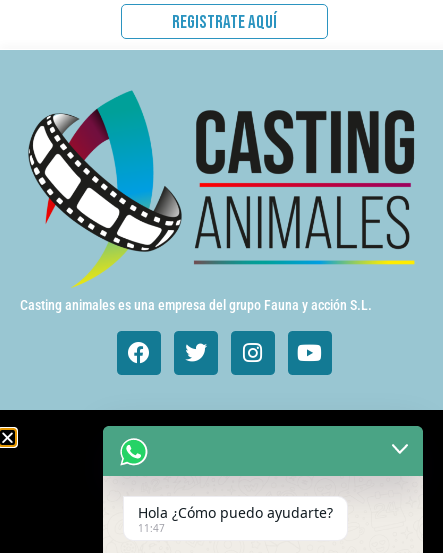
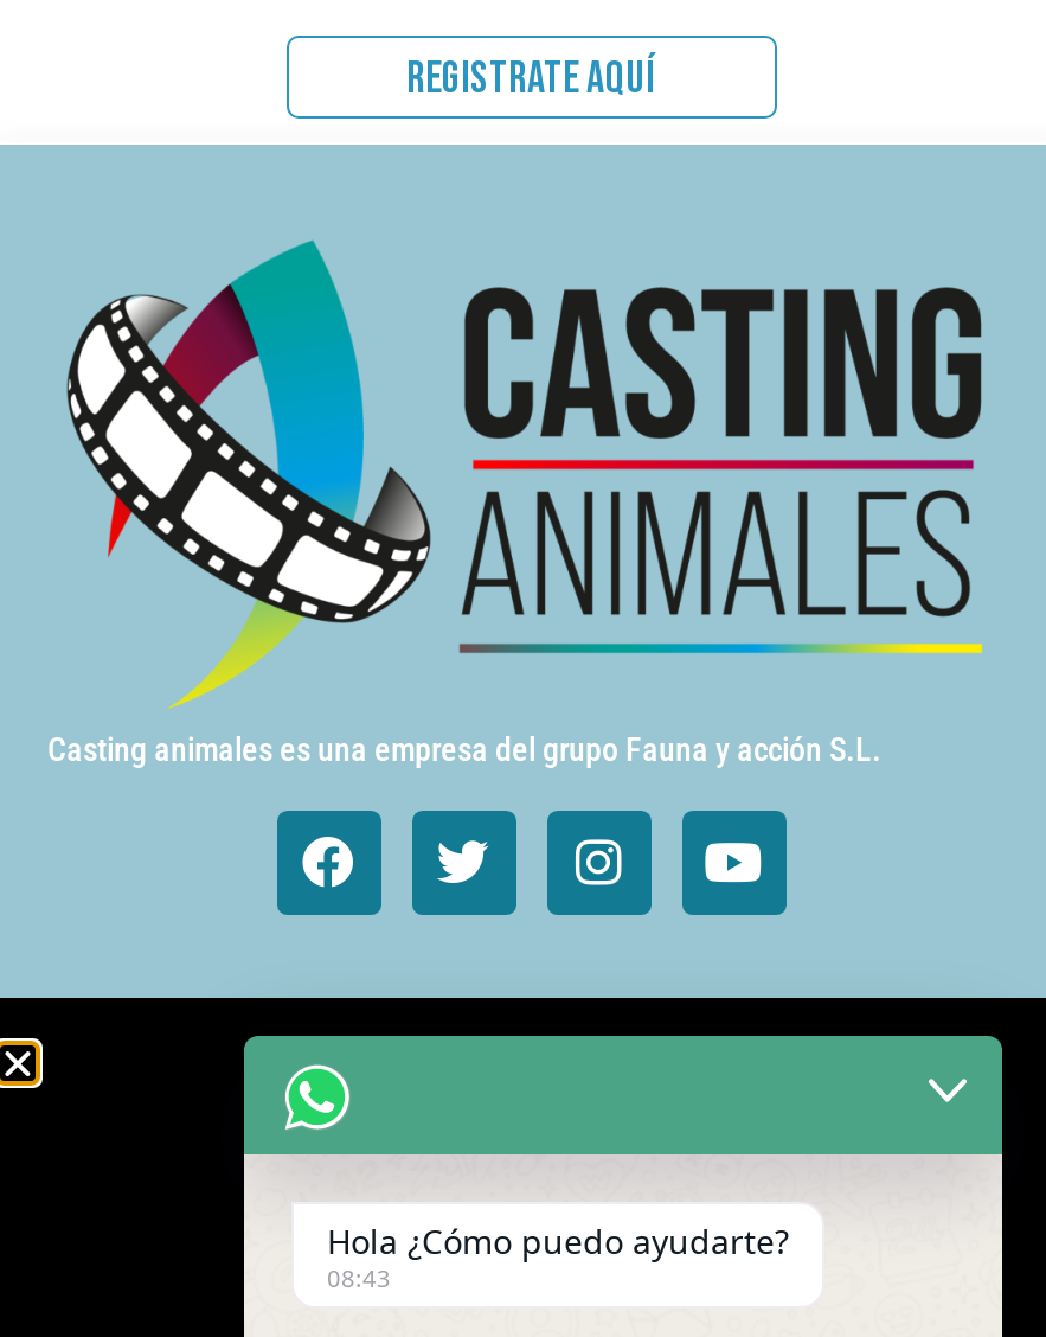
- 11:47
+ 08:43
